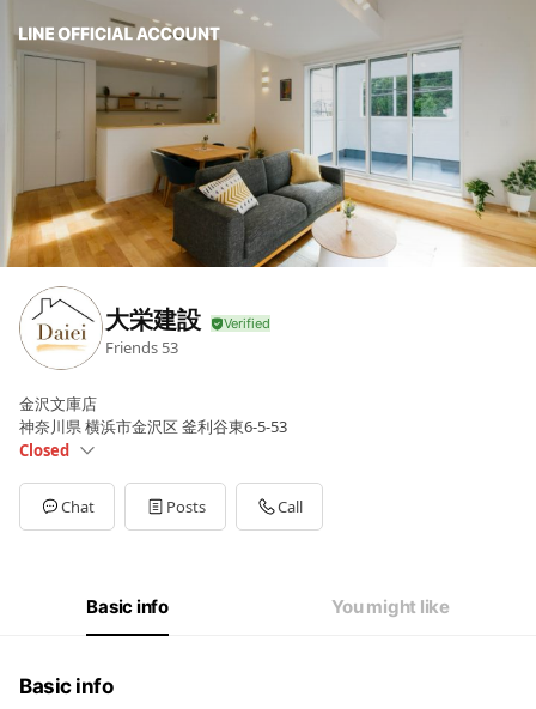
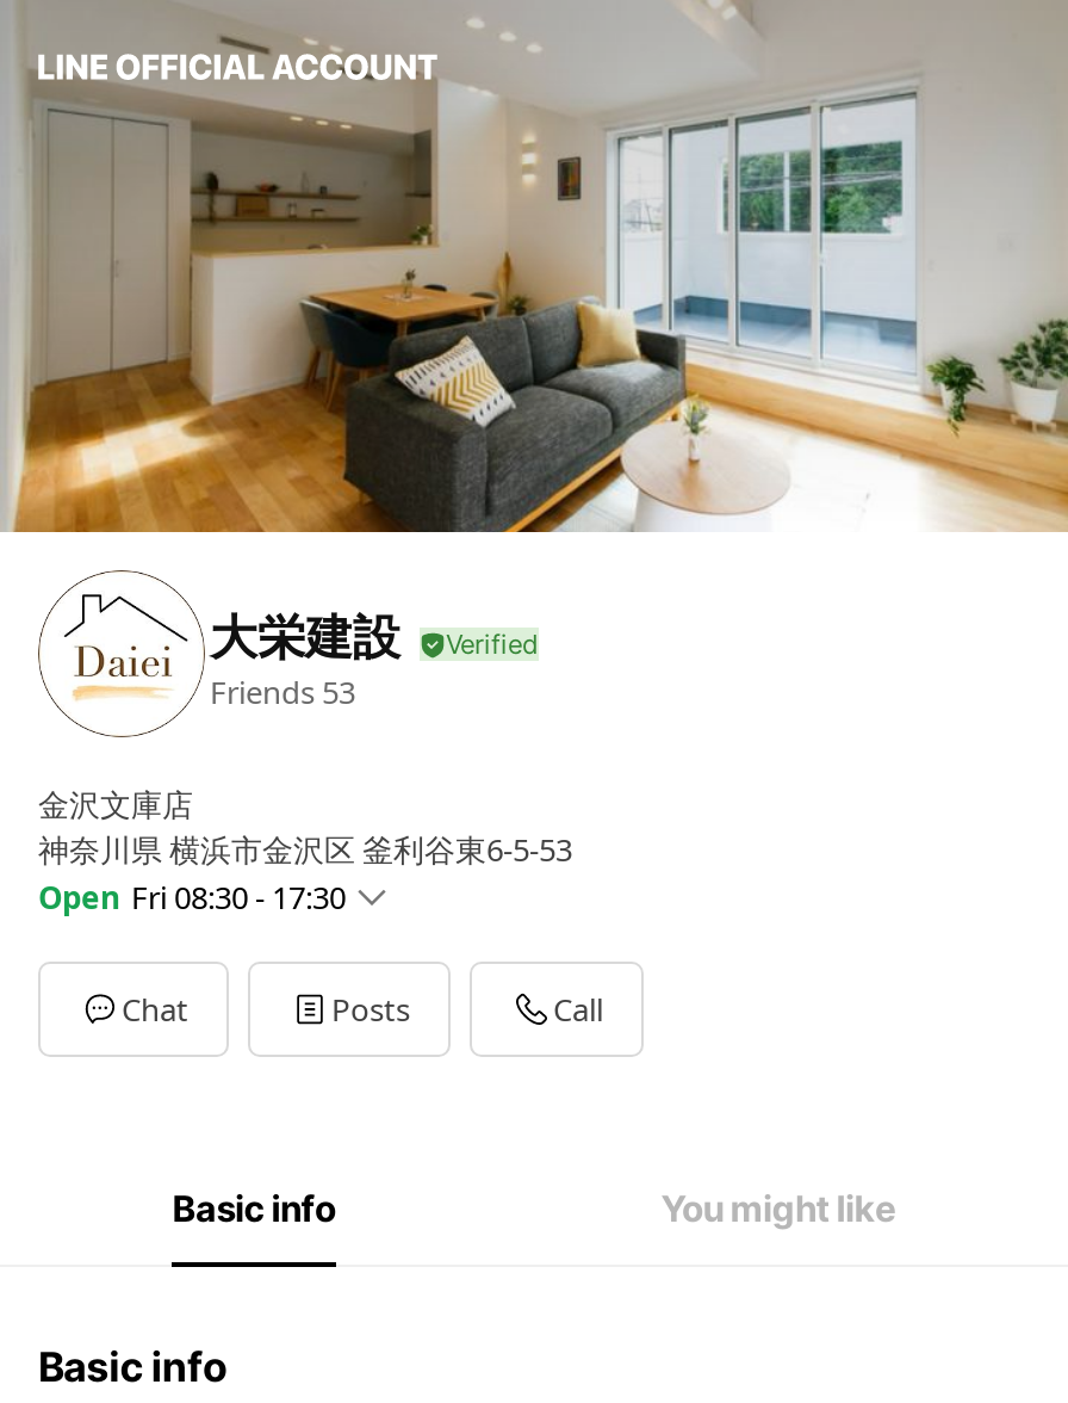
- Closed
+ Open Fri 08:30 - 17:30
